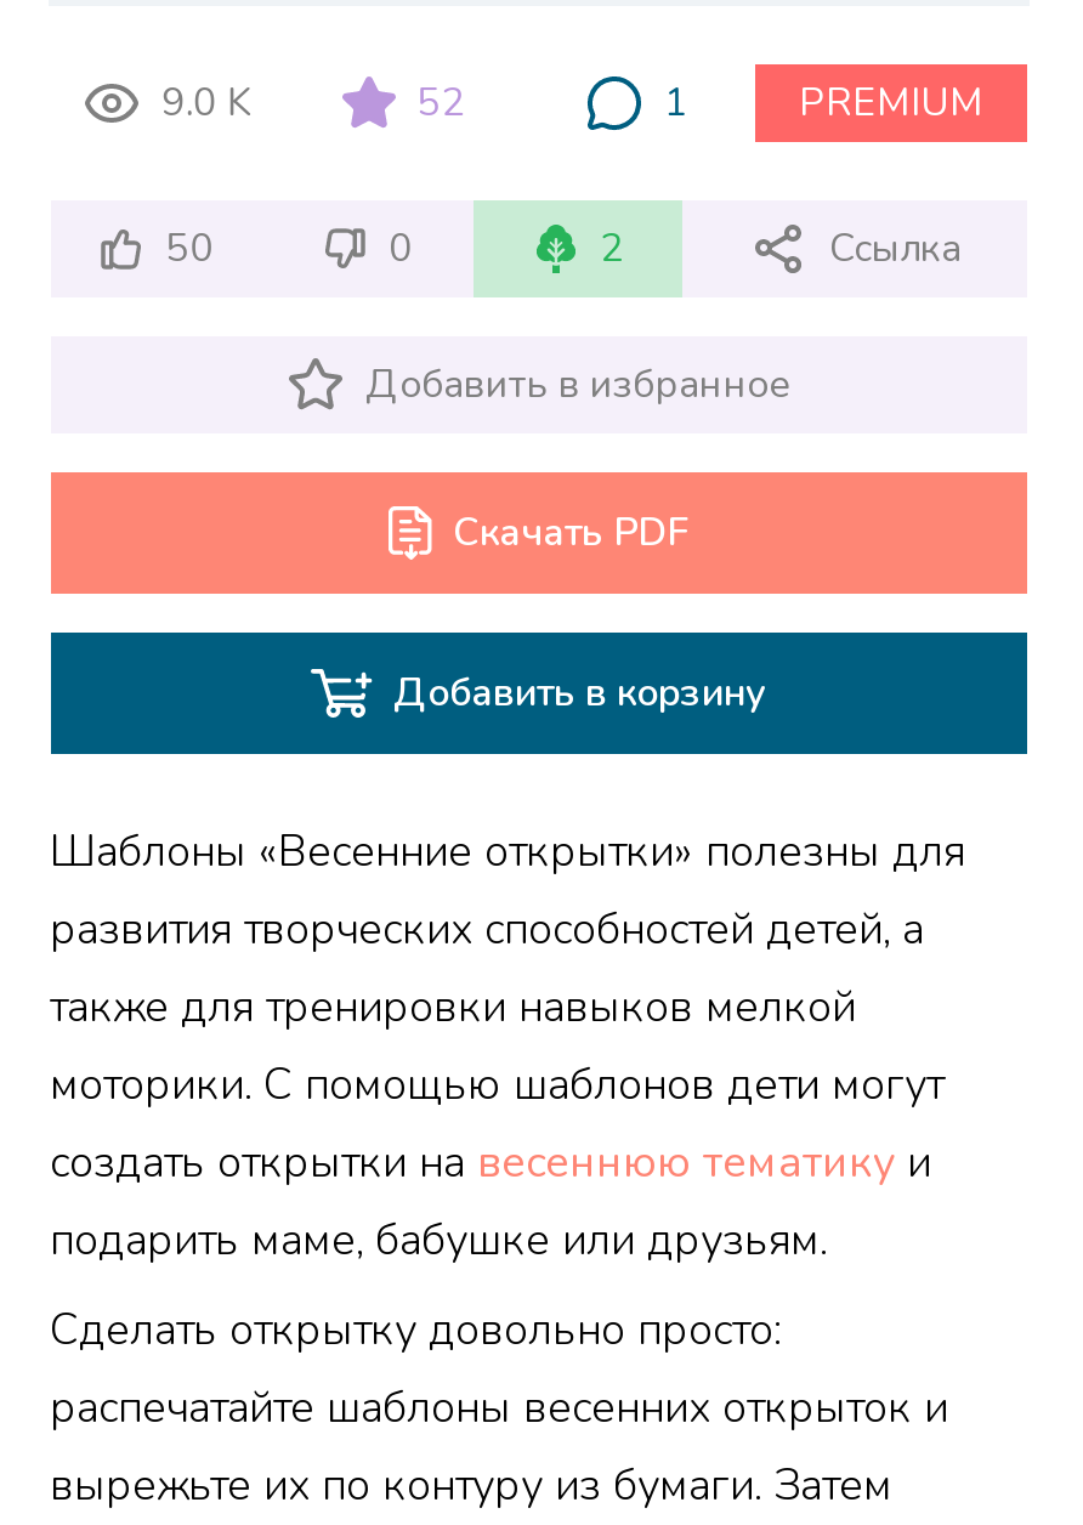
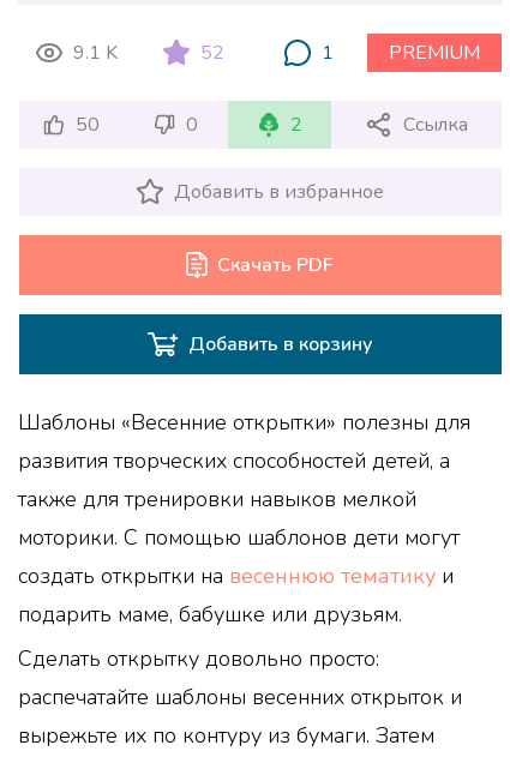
- 9.0 K
+ 9.1 K
